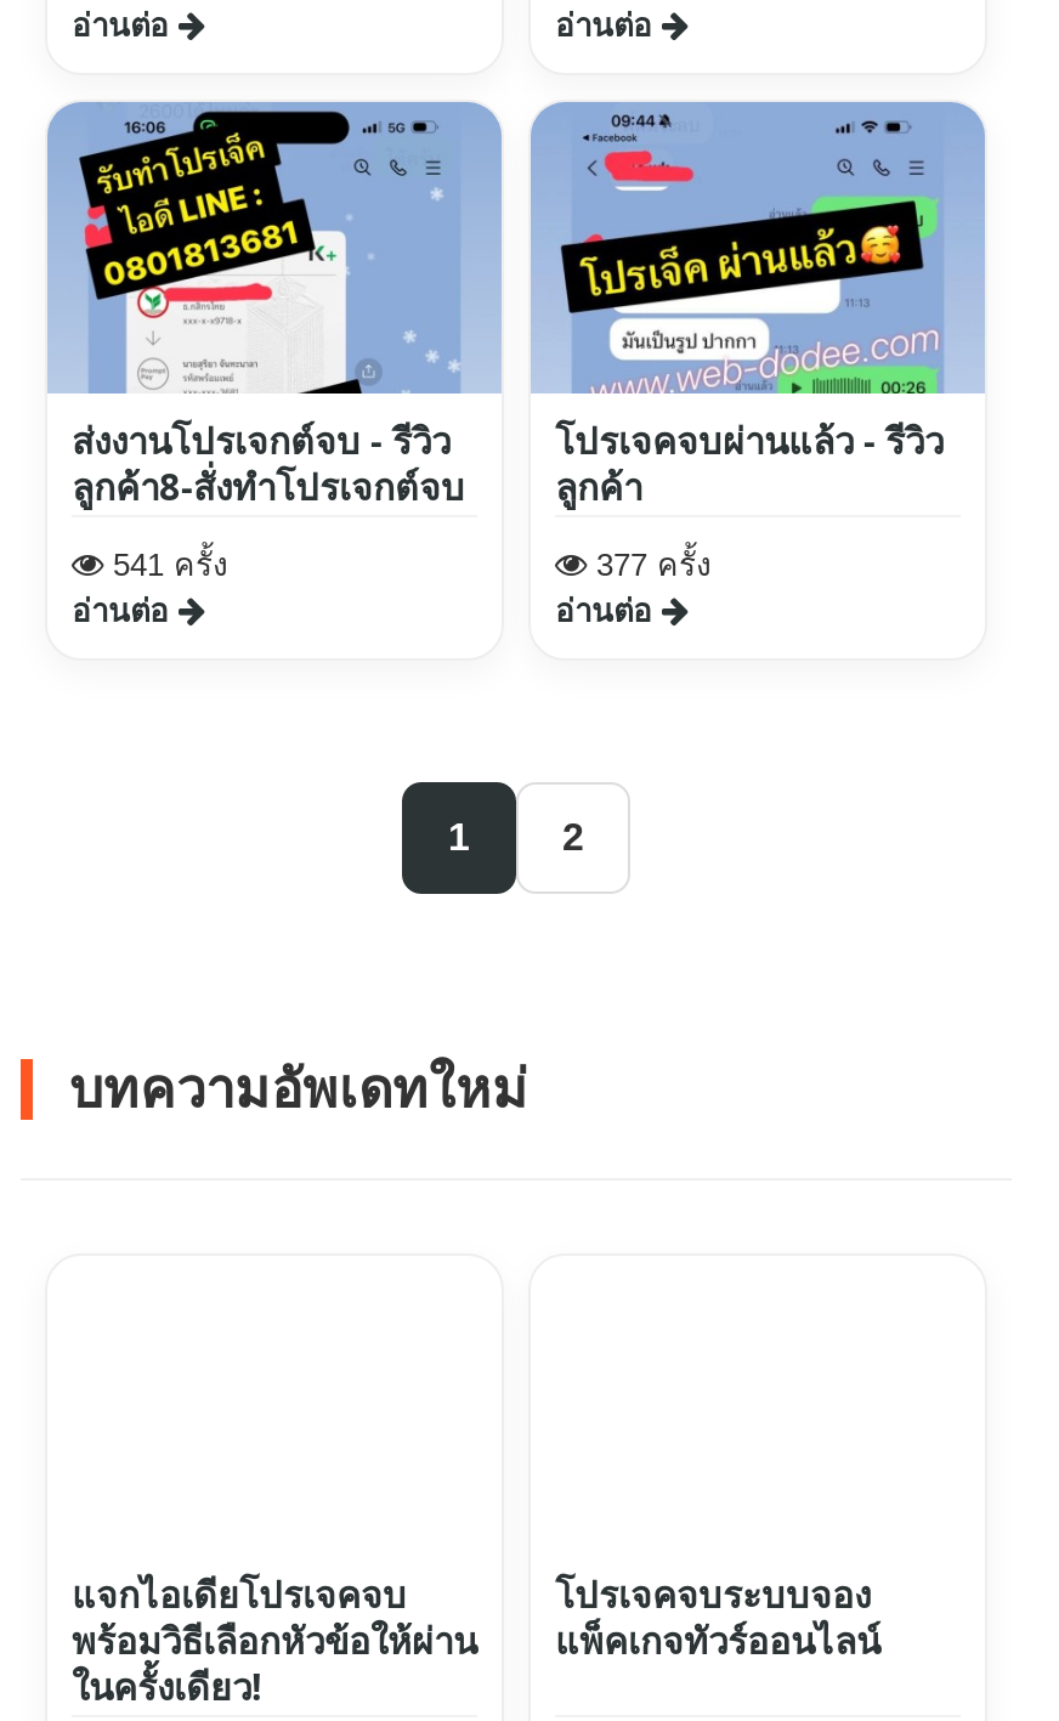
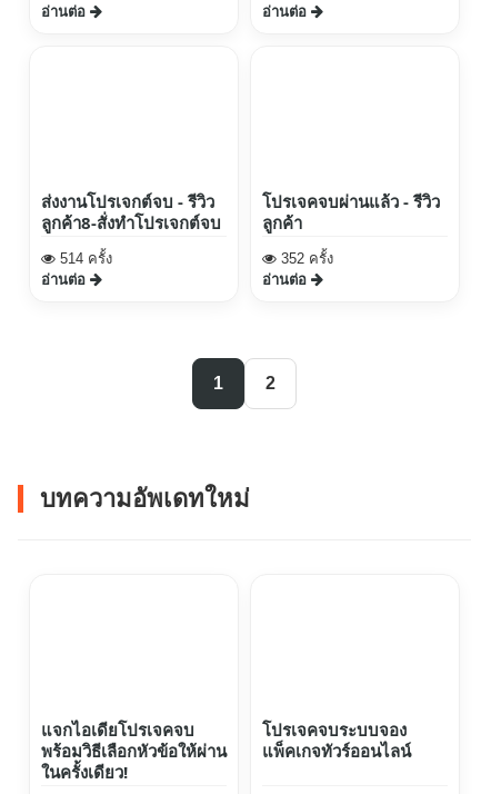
- [image]

- [image]

- 541 ครั้ง
+ 514 ครั้ง

- 377 ครั้ง
+ 352 ครั้ง
